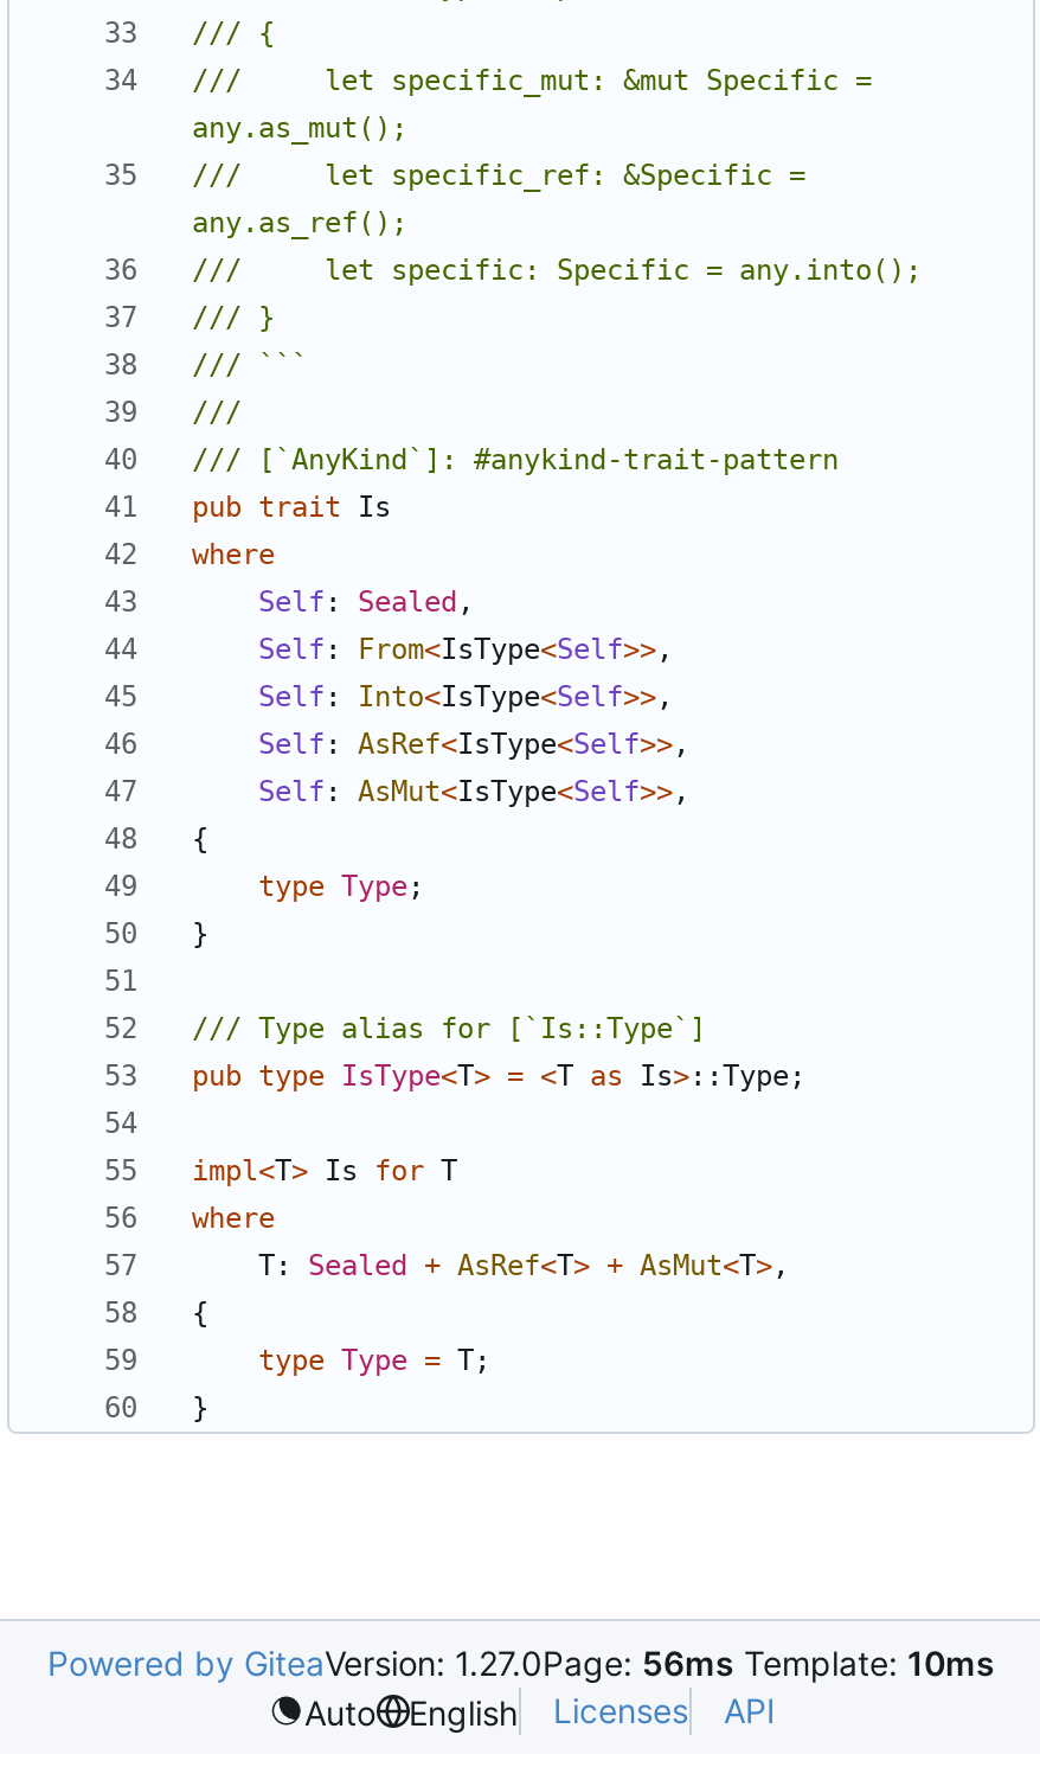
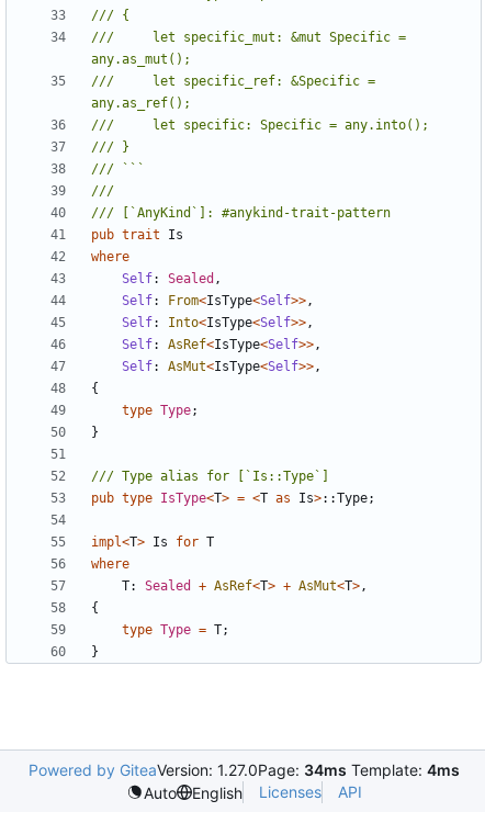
- Powered by GiteaVersion: 1.27.0Page: 56ms Template: 10ms
+ Powered by GiteaVersion: 1.27.0Page: 34ms Template: 4ms
